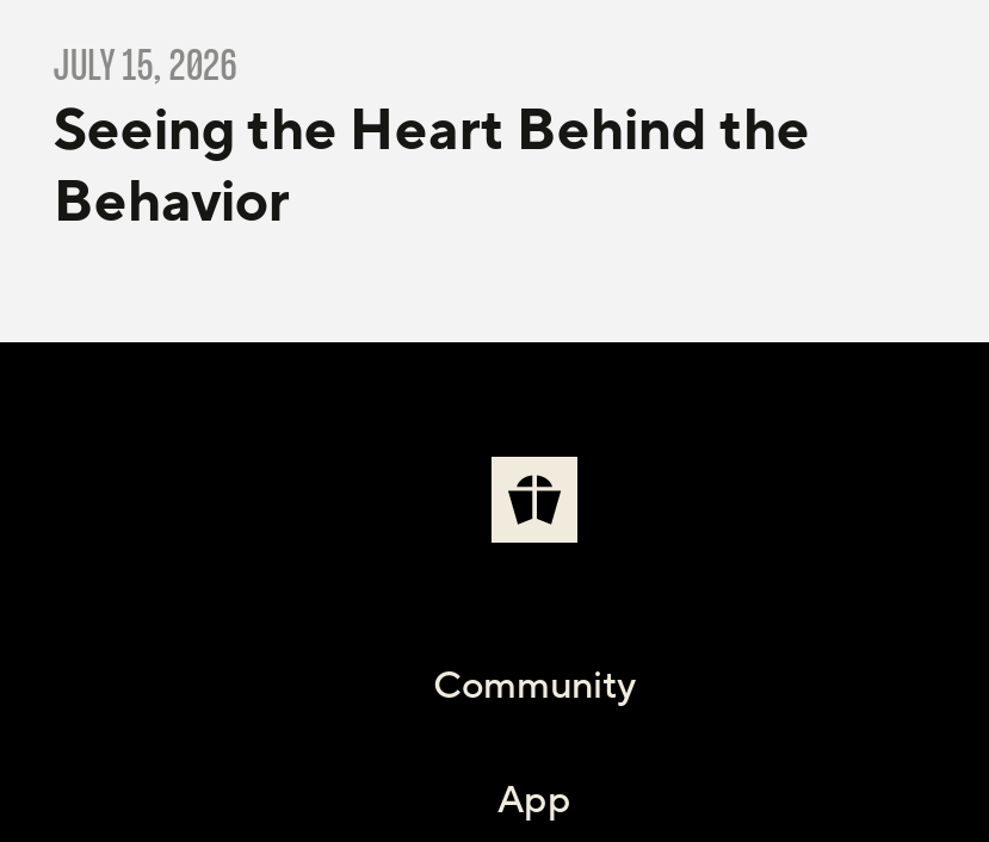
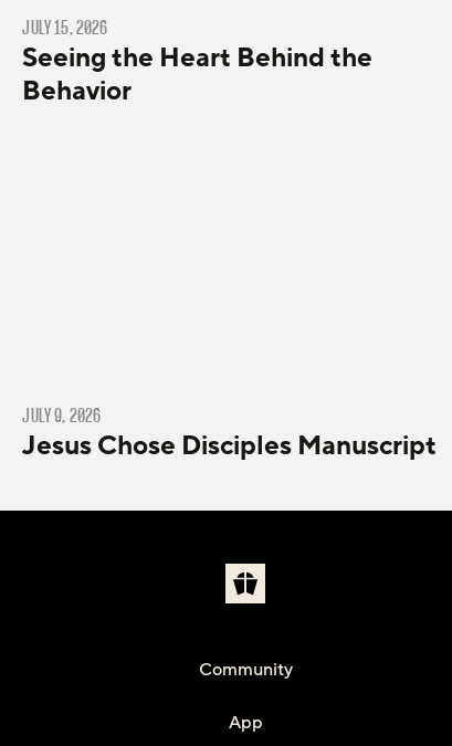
+ JULY 9, 2026
+ Jesus Chose Disciples Manuscript
